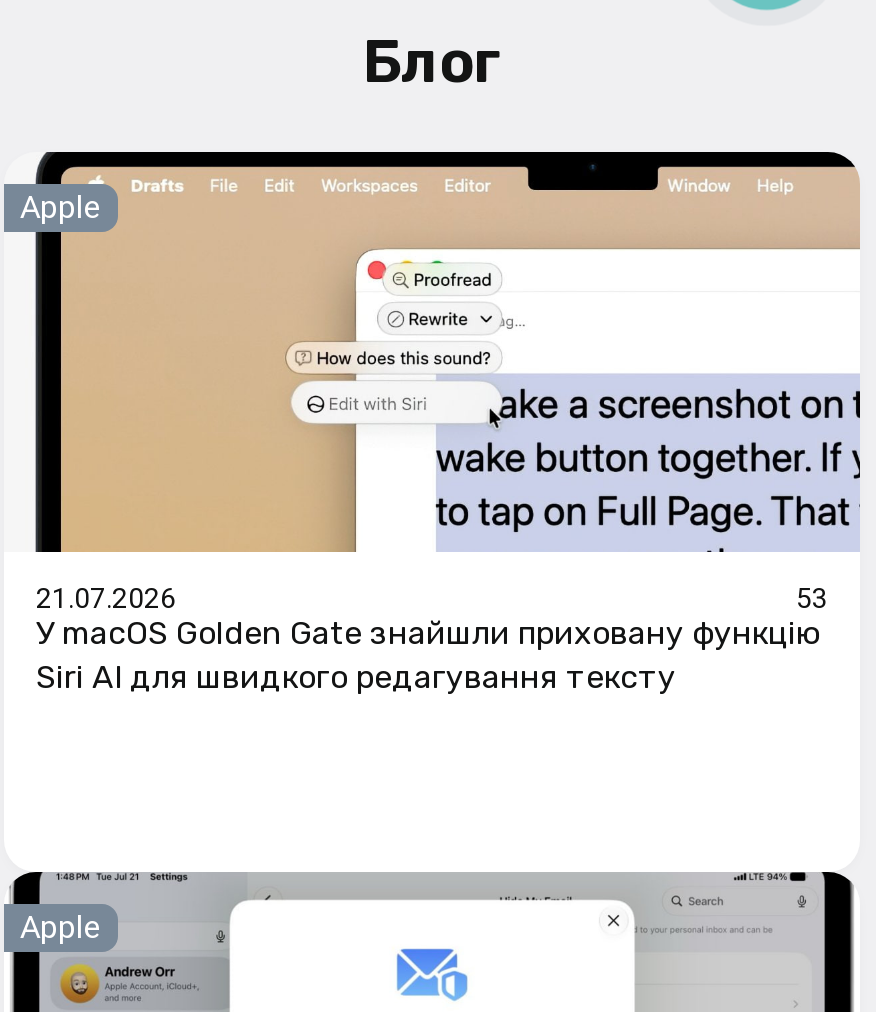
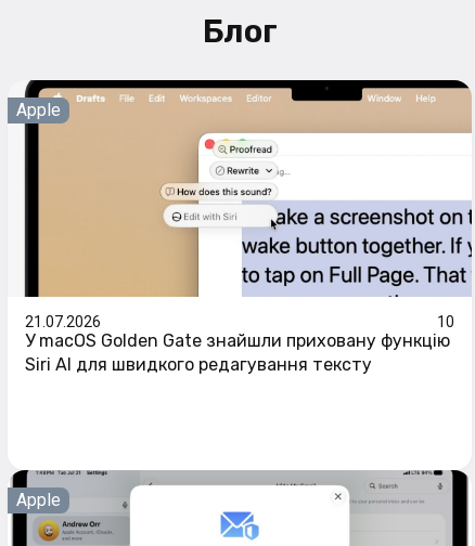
- 53
+ 10
